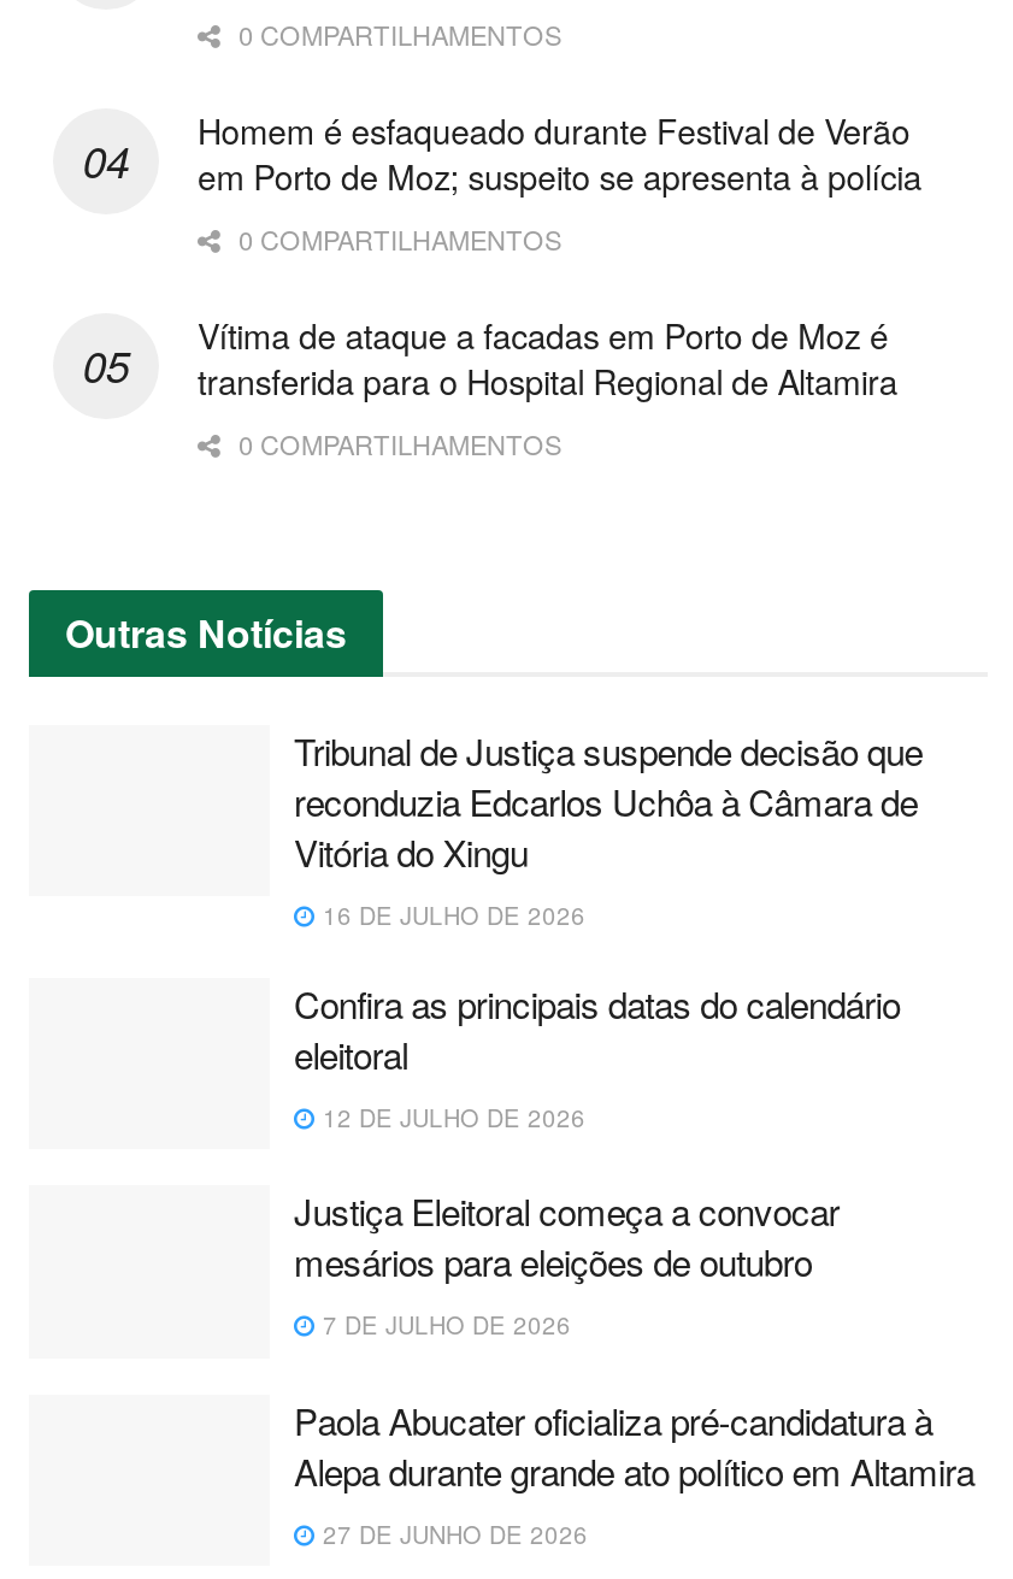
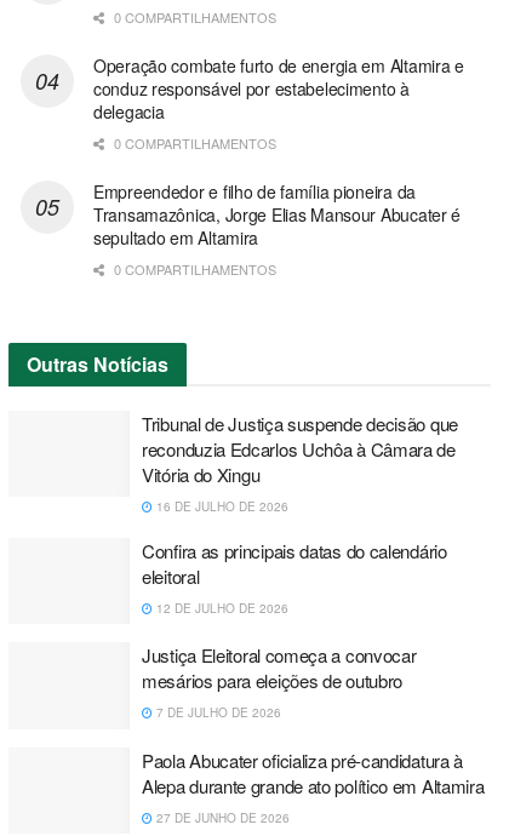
- Homem é esfaqueado durante Festival de Verão
- em Porto de Moz; suspeito se apresenta à polícia
+ Operação combate furto de energia em Altamira e
+ conduz responsável por estabelecimento à
+ delegacia

- Vítima de ataque a facadas em Porto de Moz é
- transferida para o Hospital Regional de Altamira
+ Empreendedor e filho de família pioneira da
+ Transamazônica, Jorge Elias Mansour Abucater é
+ sepultado em Altamira
